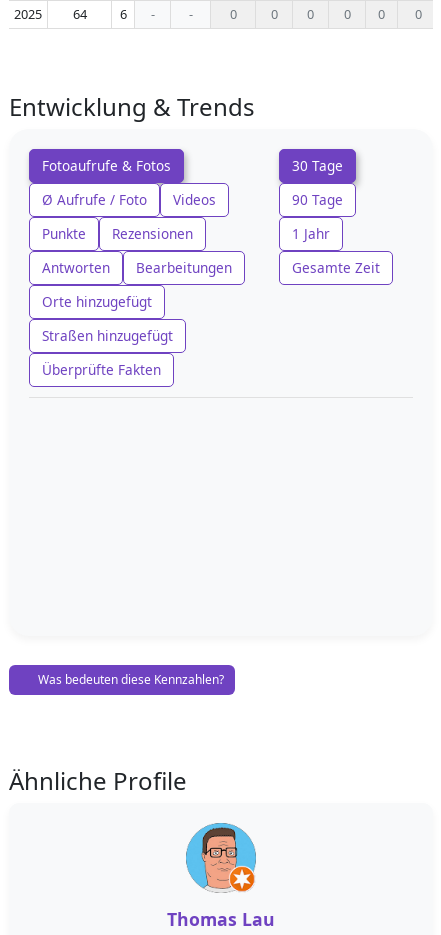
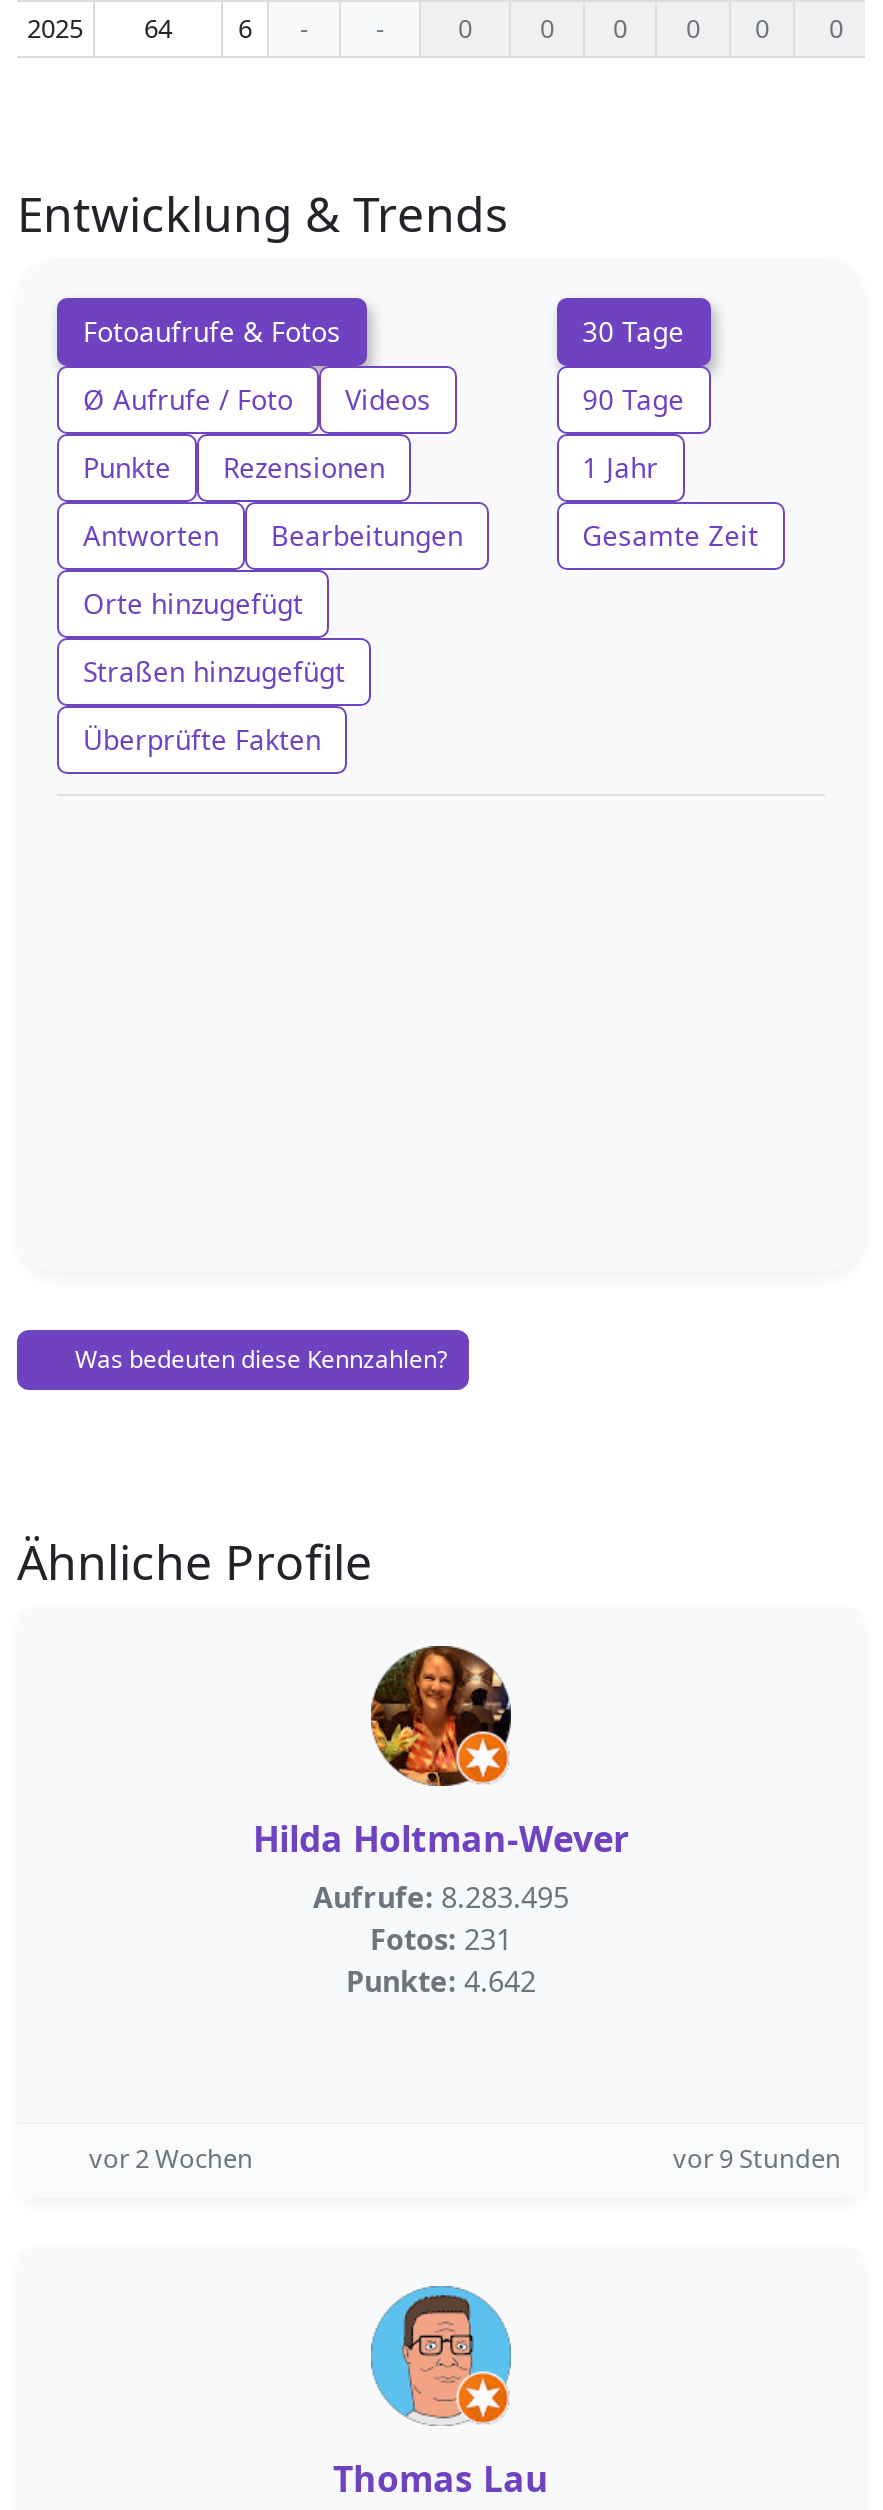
+ vor 2 Wochen
+ vor 9 Stunden

+ [image]
+ Hilda Holtman-Wever
+ Aufrufe: 8.283.495
+ Fotos: 231
+ Punkte: 4.642
